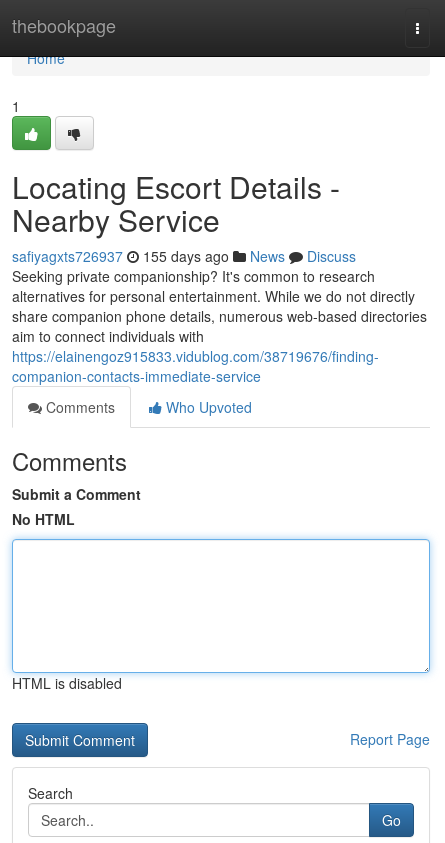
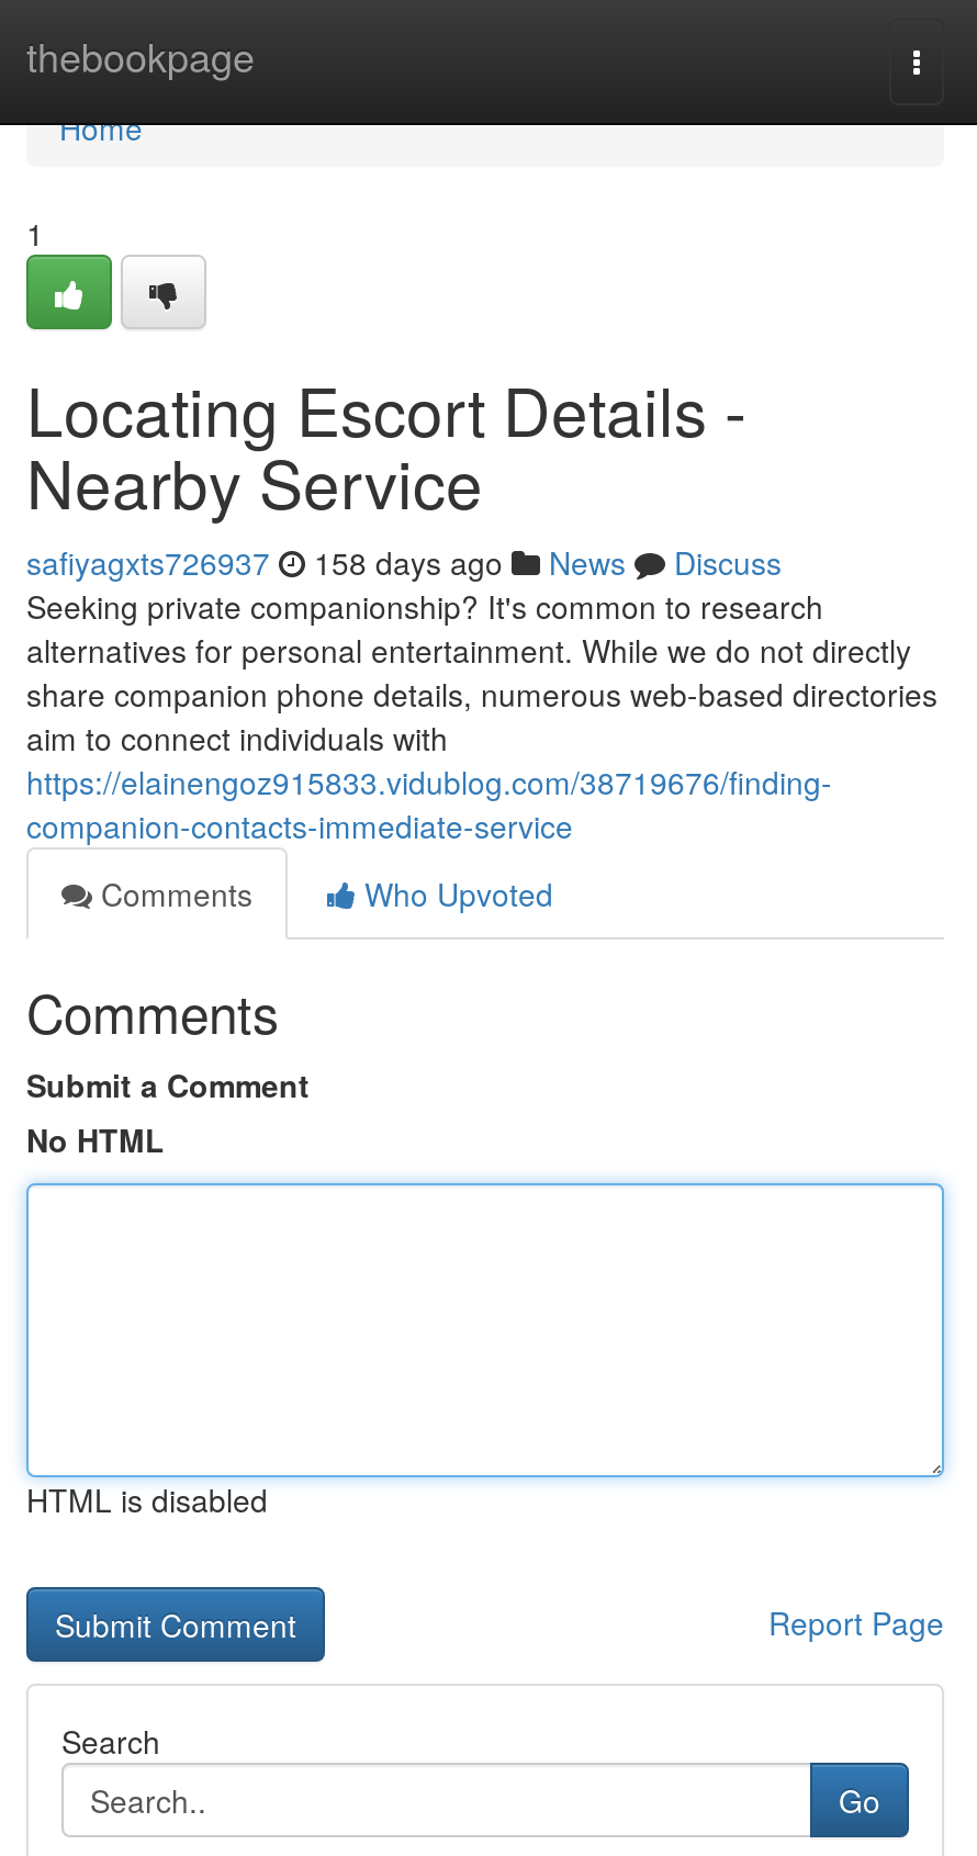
- safiyagxts726937 155 days ago News Discuss
+ safiyagxts726937 158 days ago News Discuss
